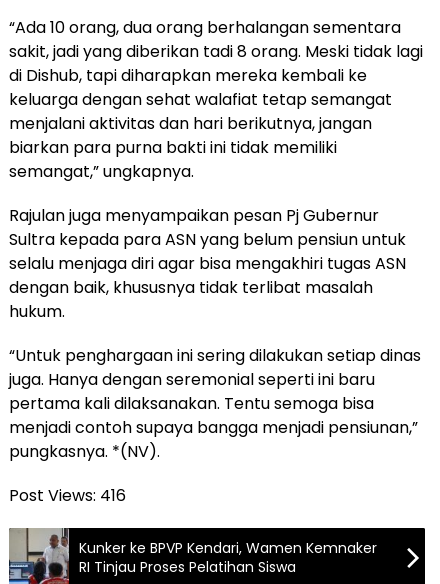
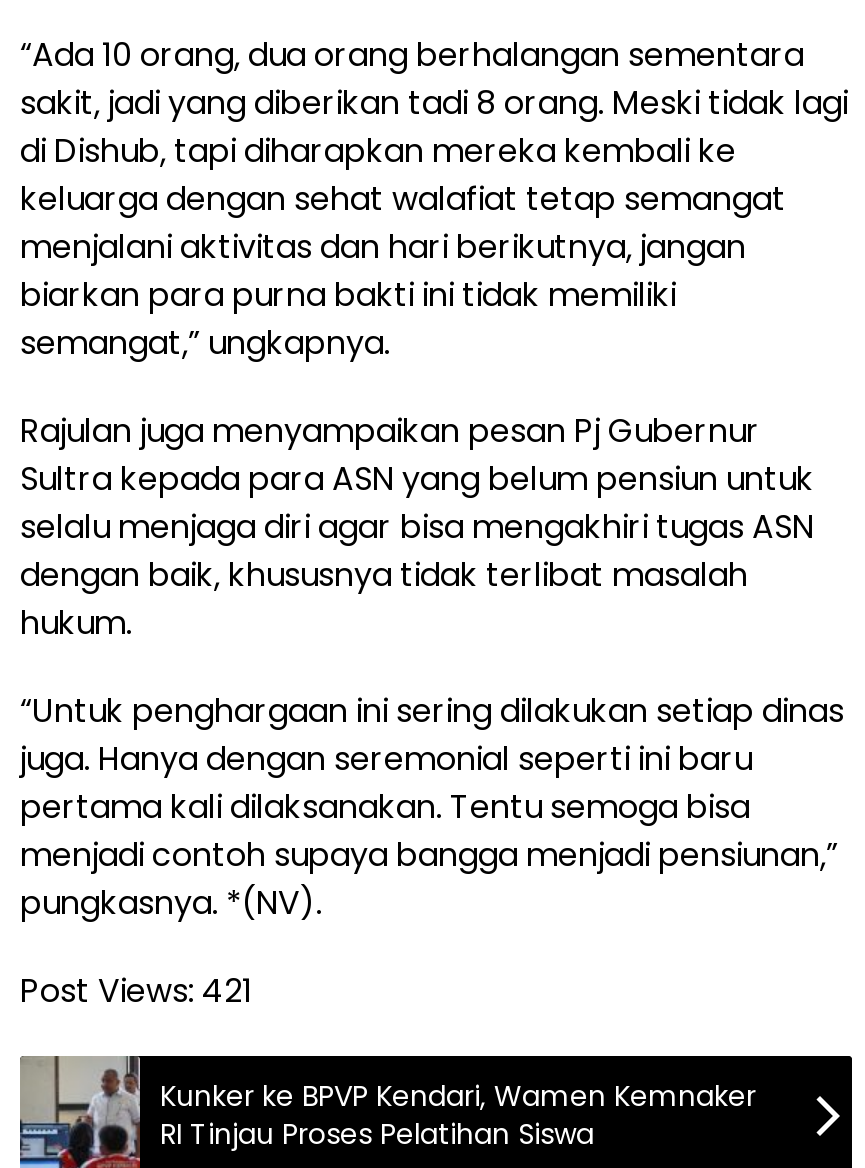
- Post Views: 416
+ Post Views: 421
